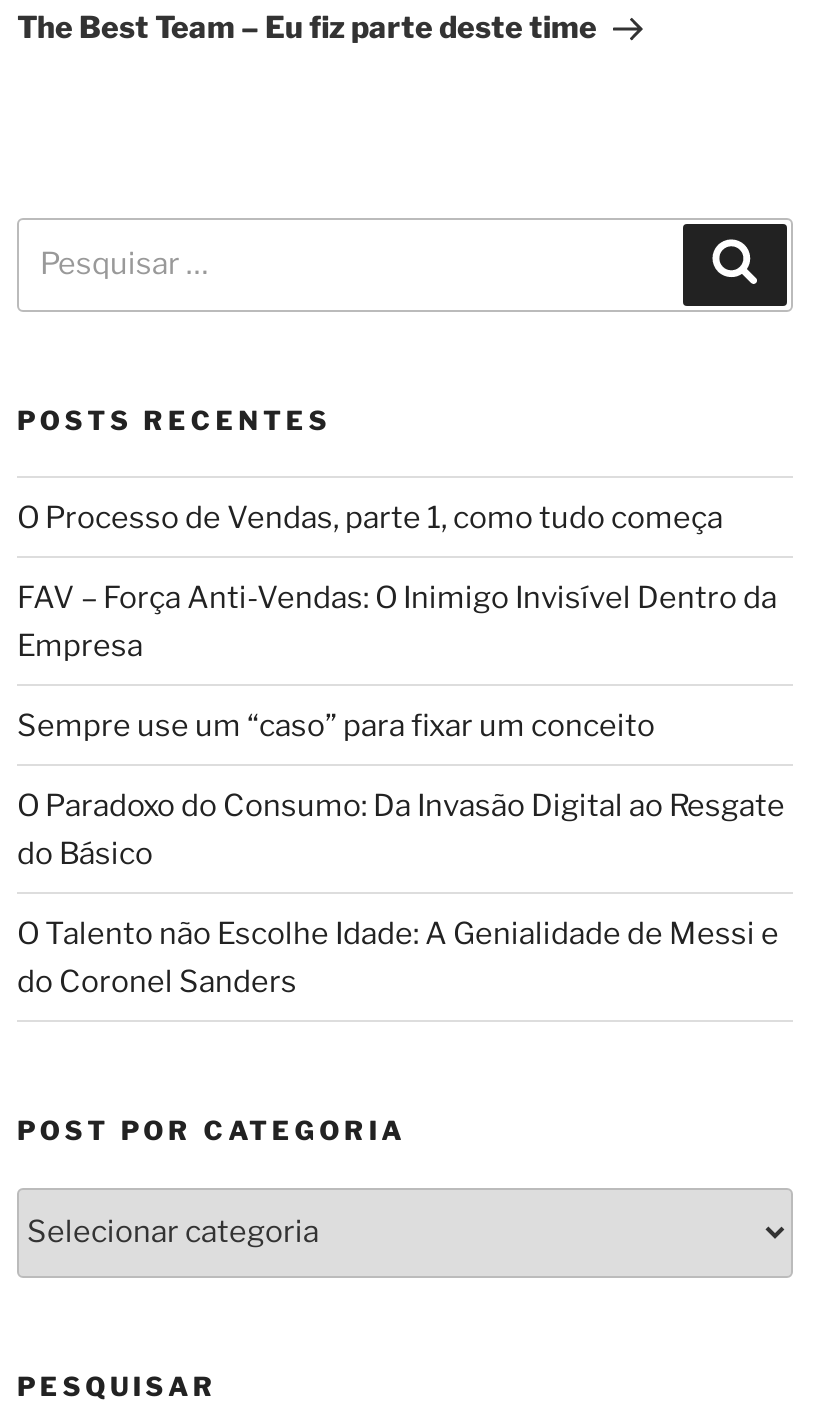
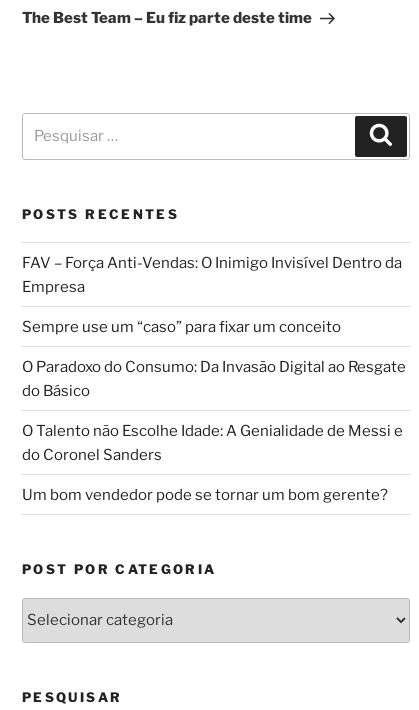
- O Processo de Vendas, parte 1, como tudo começa

moved up: FAV – Força Anti-Vendas: O Inimigo Invisível Dentro da | Empresa | Sempre use um “caso” para fixar um conceito | O Paradoxo do Consumo: Da Invasão Digital ao Resgate | do Básico | O Talento não Escolhe Idade: A Genialidade de Messi e | do Coronel Sanders

+ Um bom vendedor pode se tornar um bom gerente?
